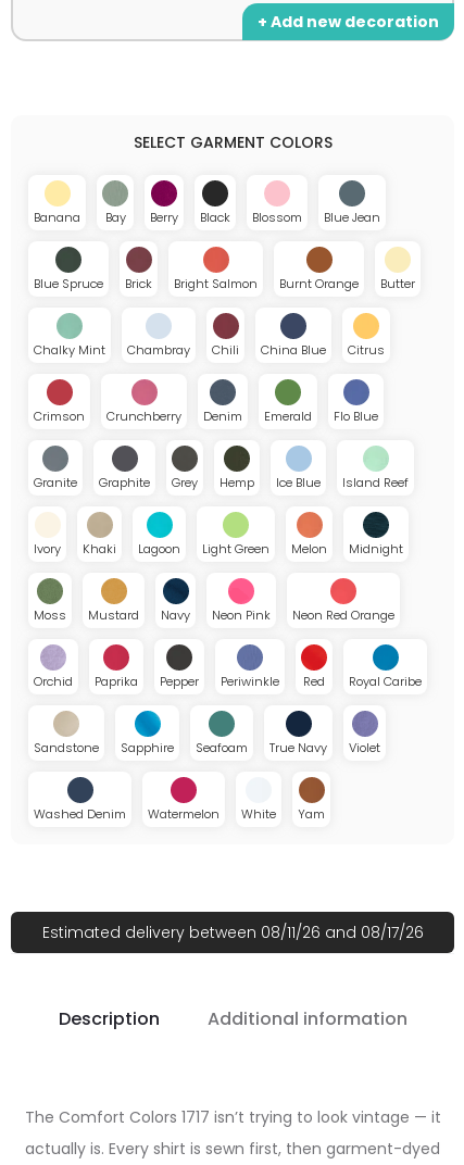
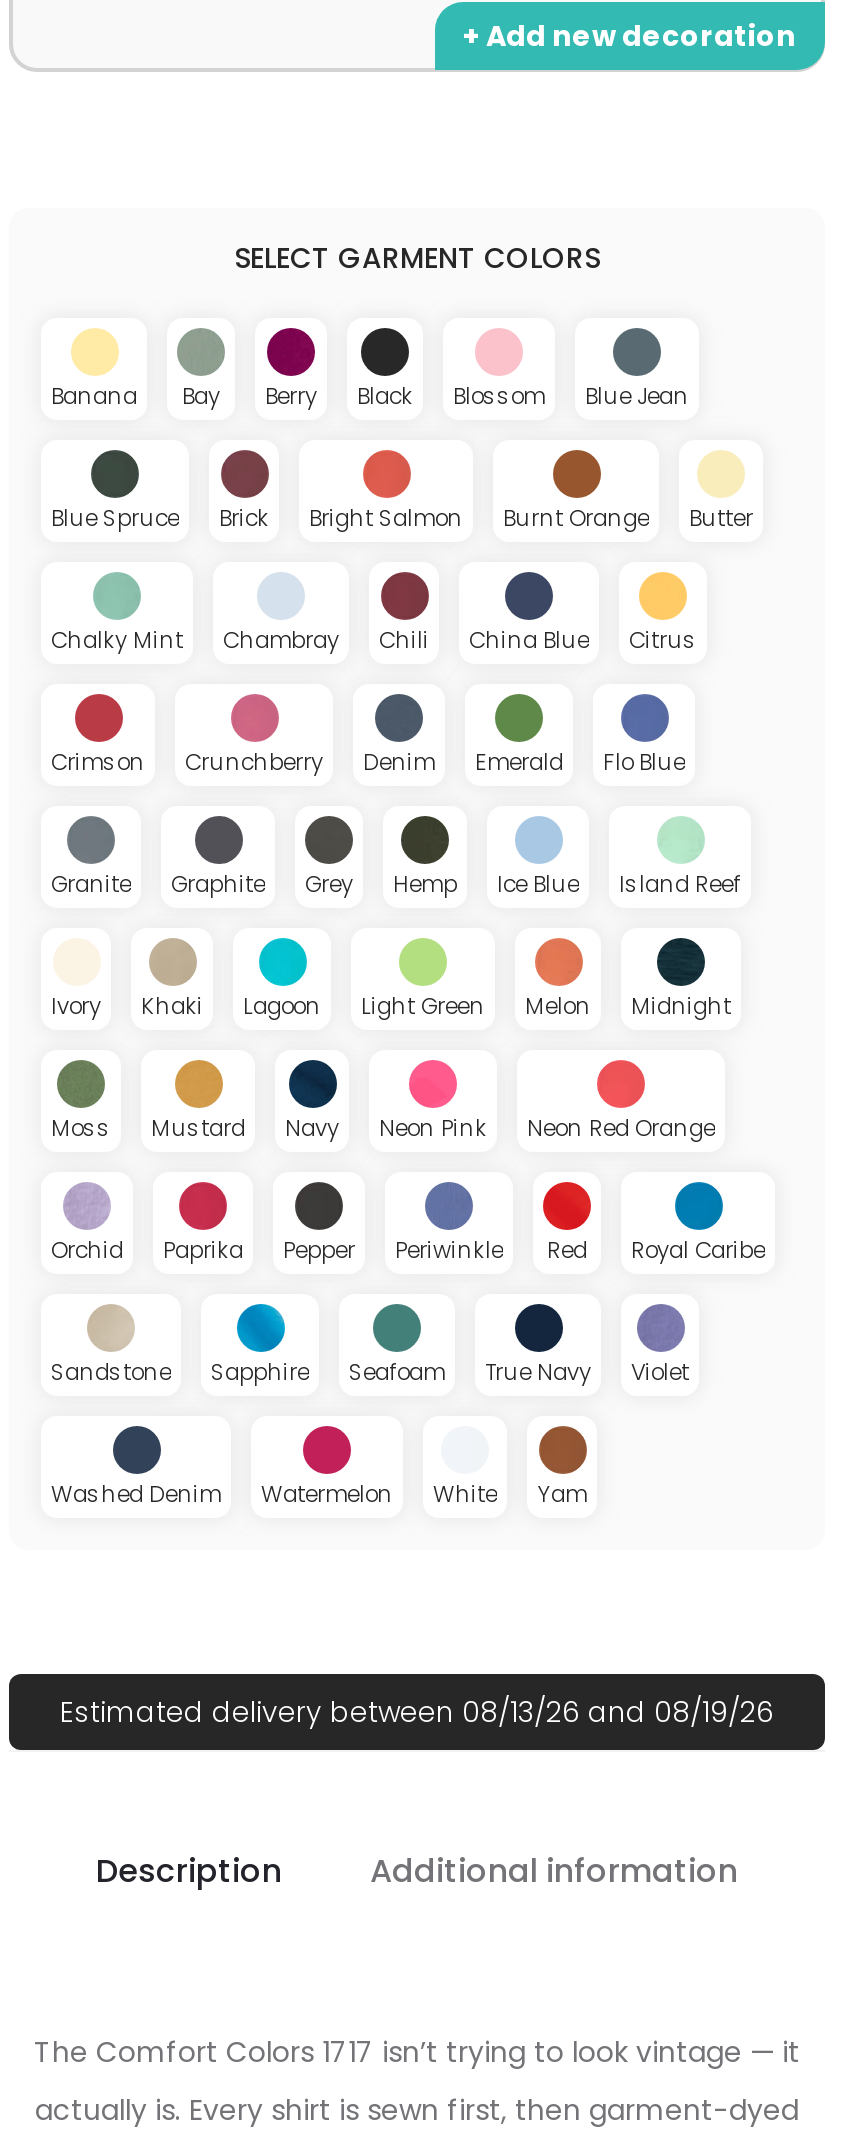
- Estimated delivery between 08/11/26 and 08/17/26
+ Estimated delivery between 08/13/26 and 08/19/26
